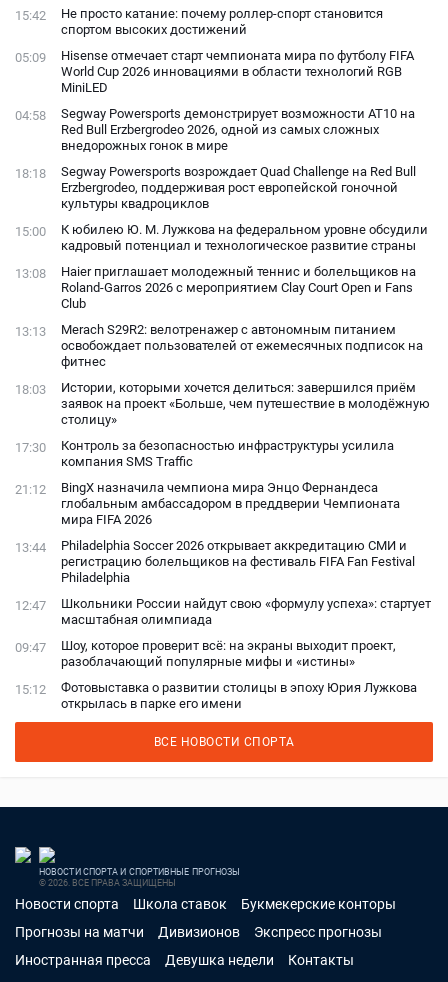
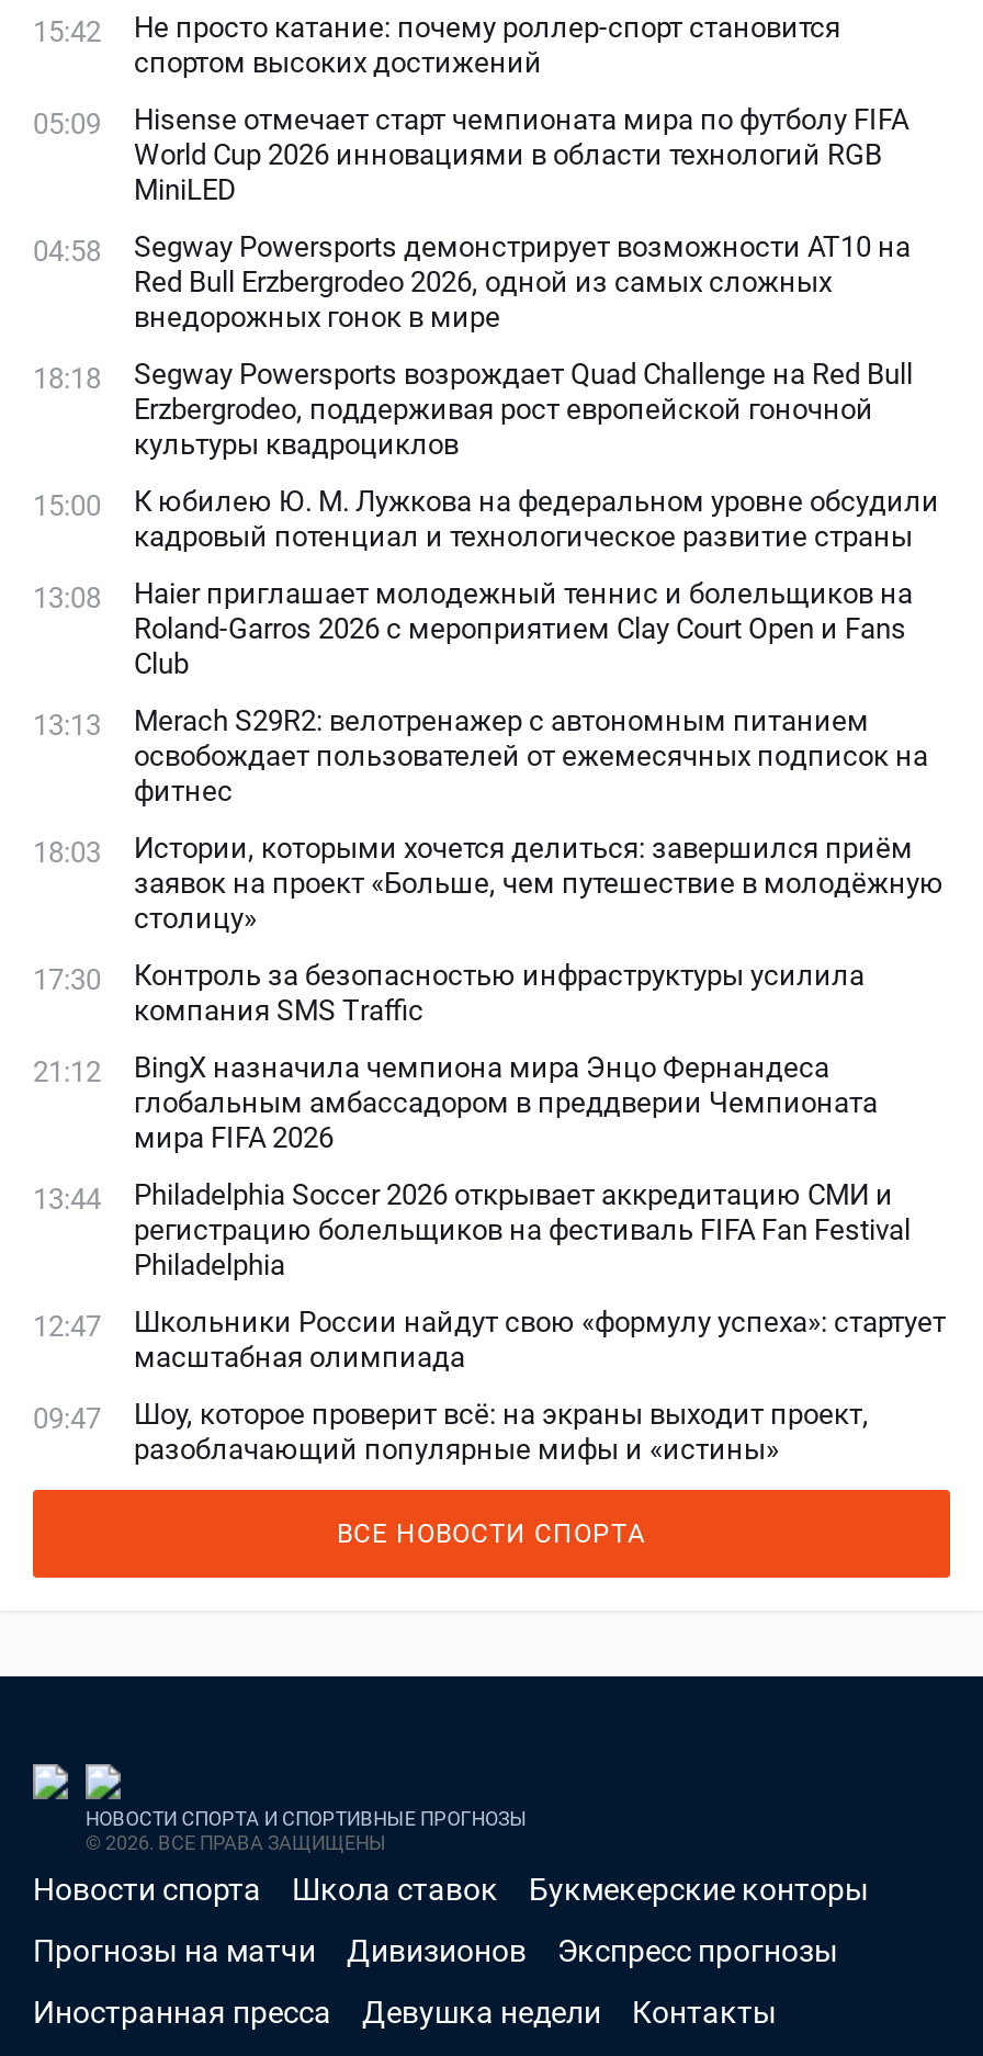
- 15:12
- Фотовыставка о развитии столицы в эпоху Юрия Лужкова
- открылась в парке его имени
